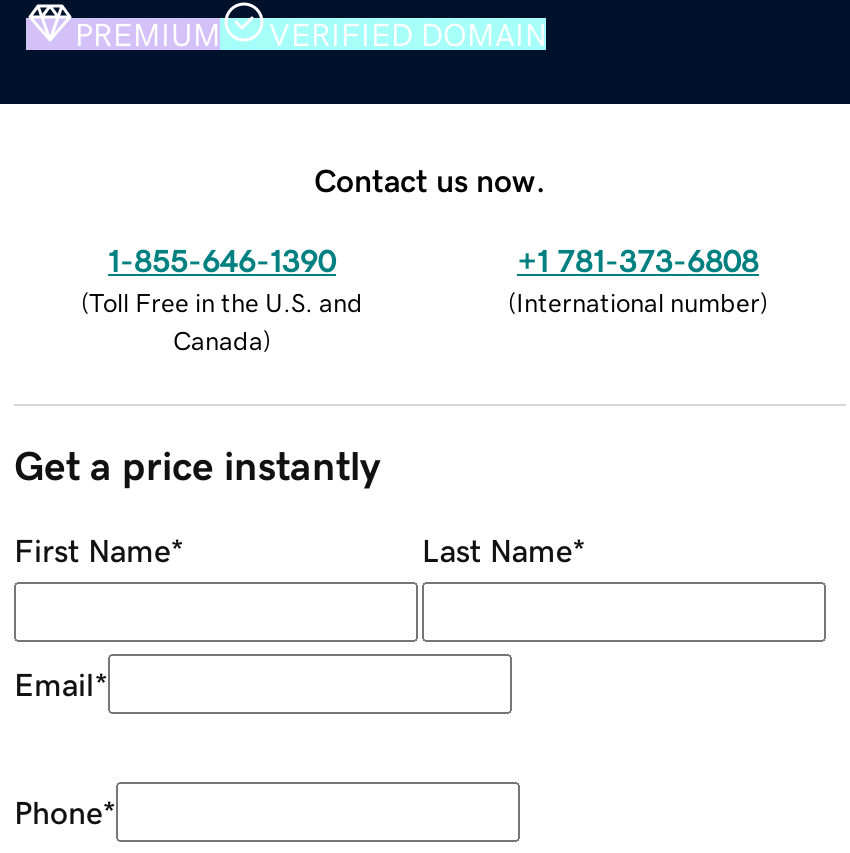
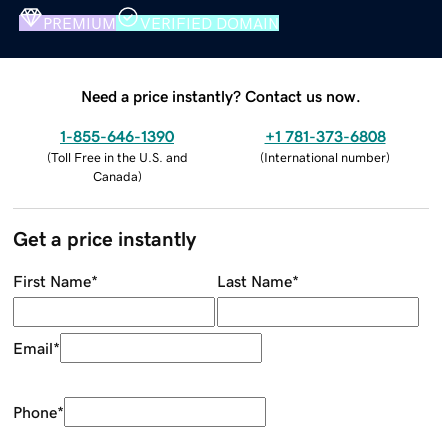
- Contact us now.
+ Need a price instantly? Contact us now.
